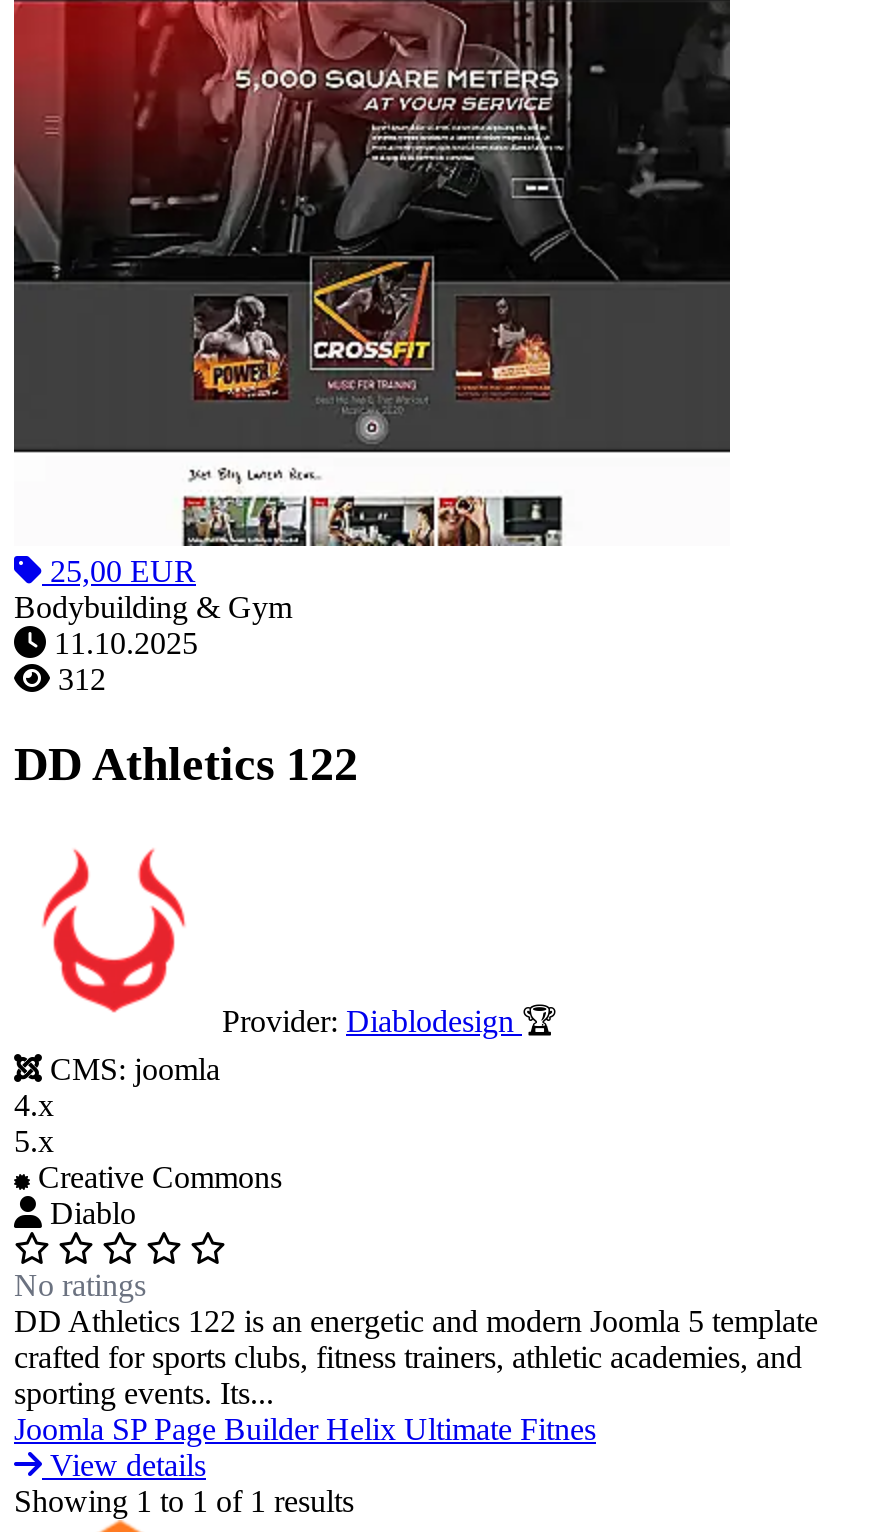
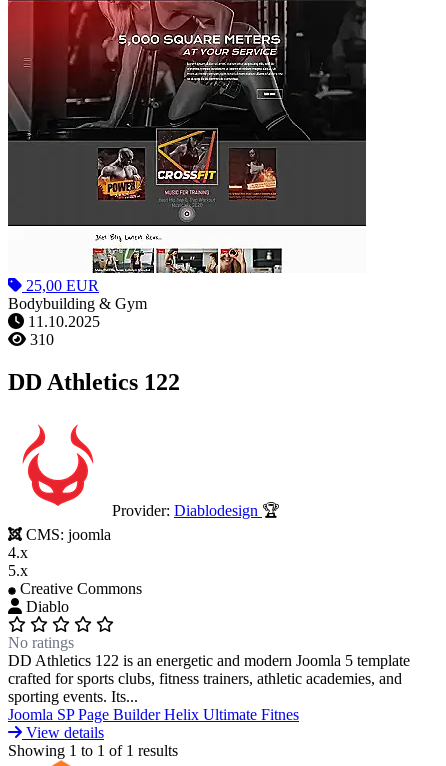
- 312
+ 310
